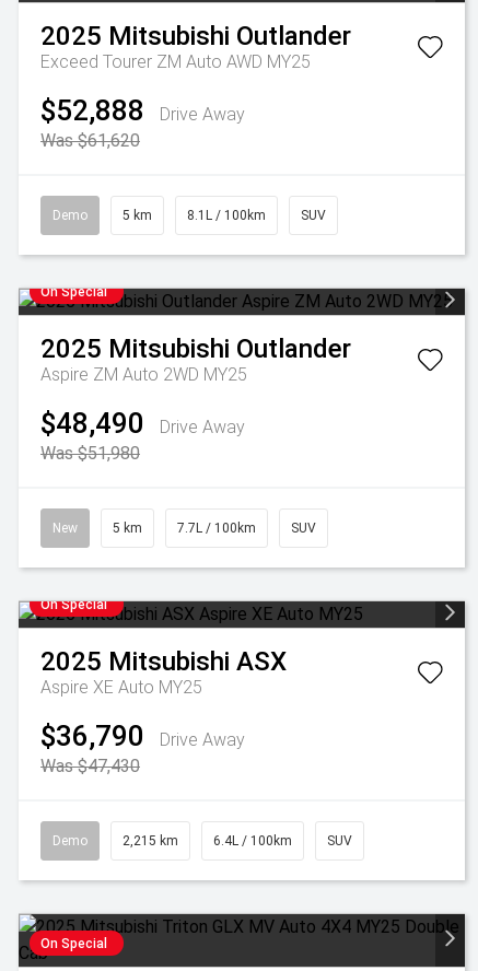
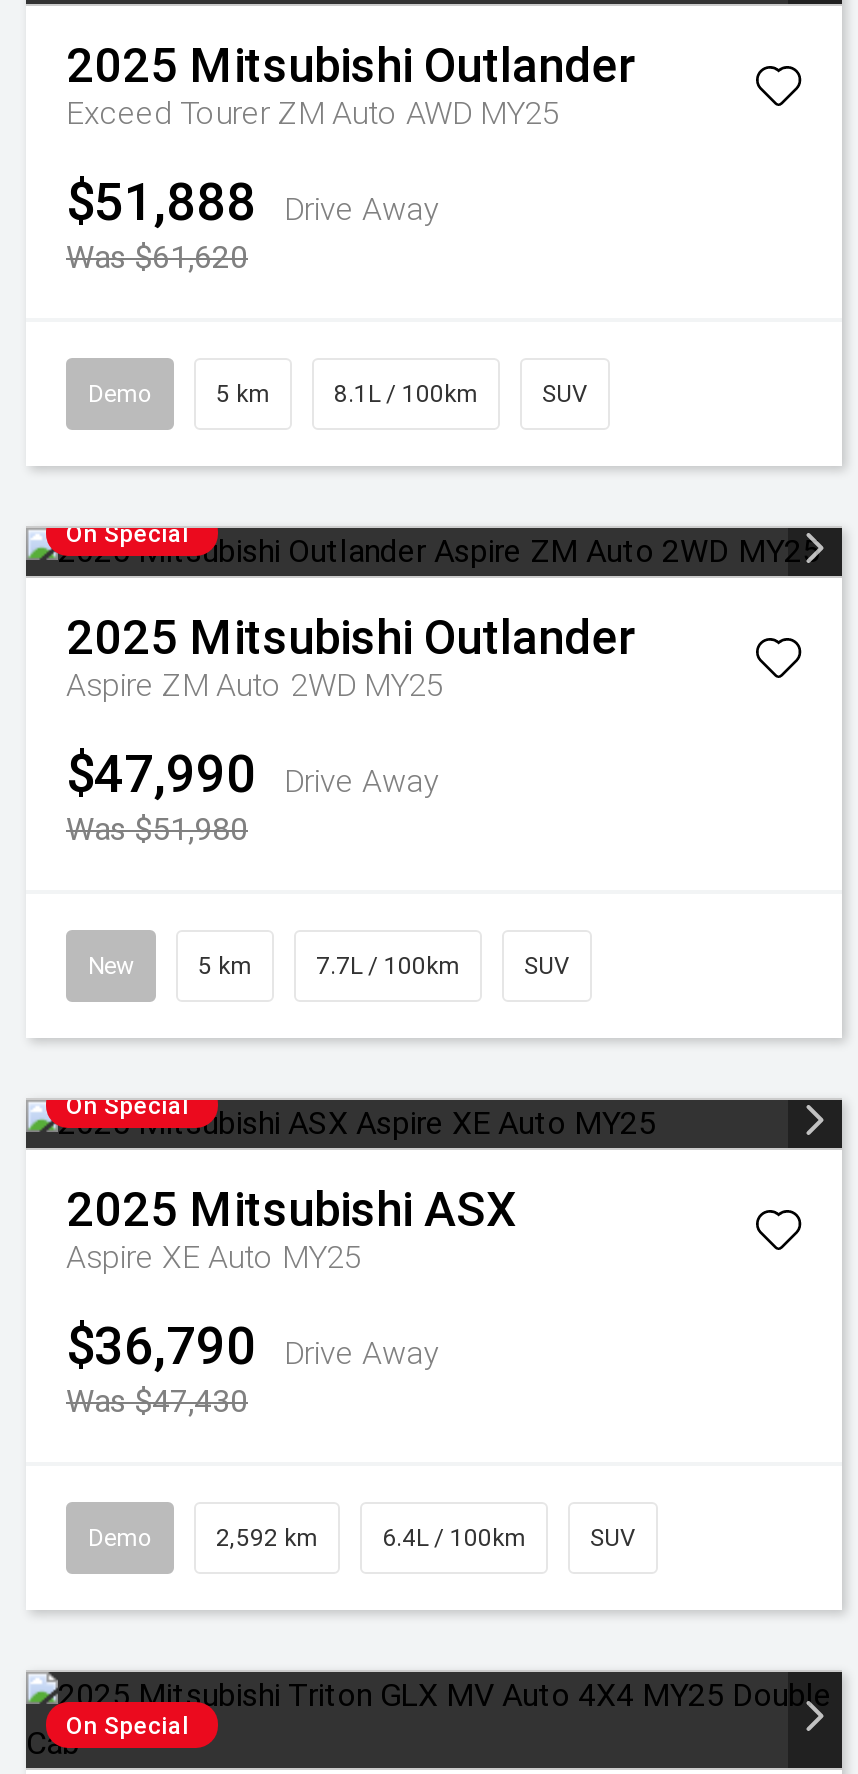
- $52,888 Drive Away
+ $51,888 Drive Away

- $48,490 Drive Away
+ $47,990 Drive Away

- 2,215 km
+ 2,592 km
